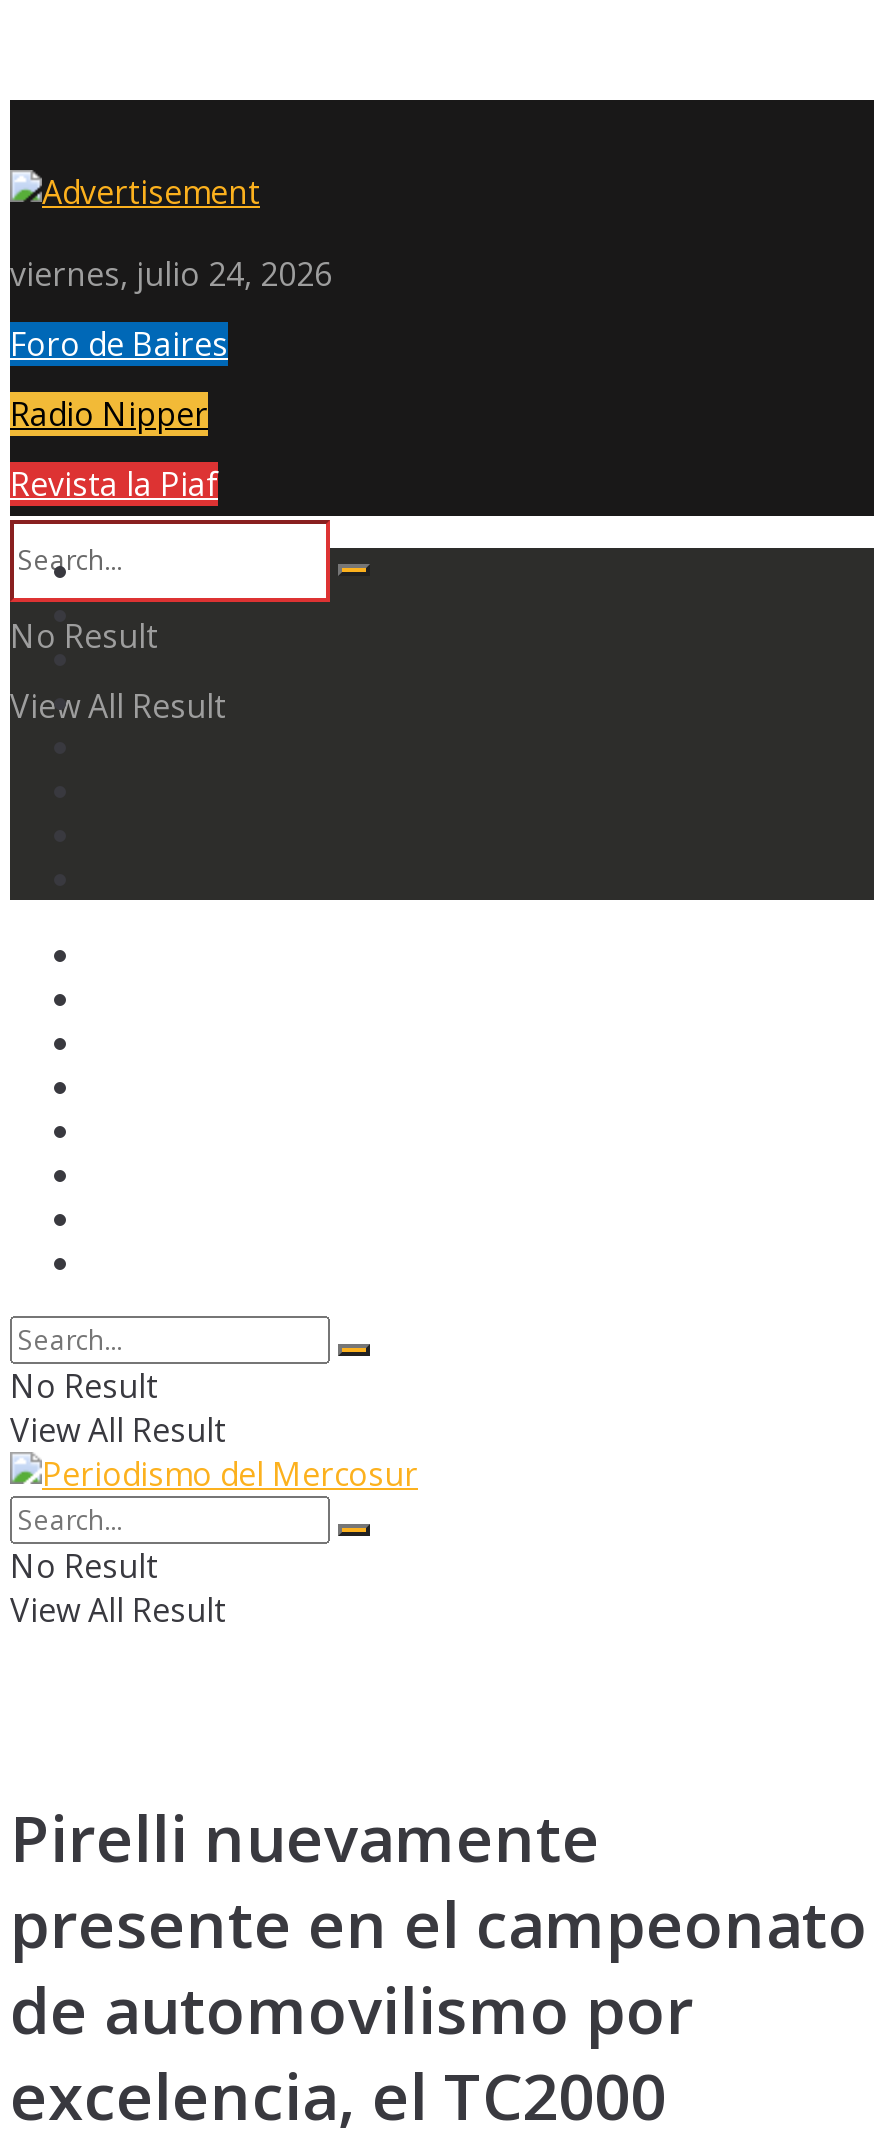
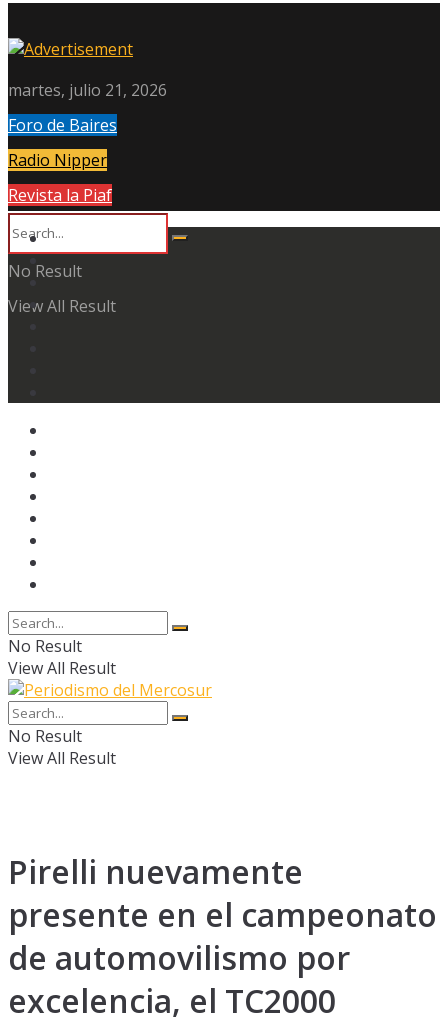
- viernes, julio 24, 2026
+ martes, julio 21, 2026
